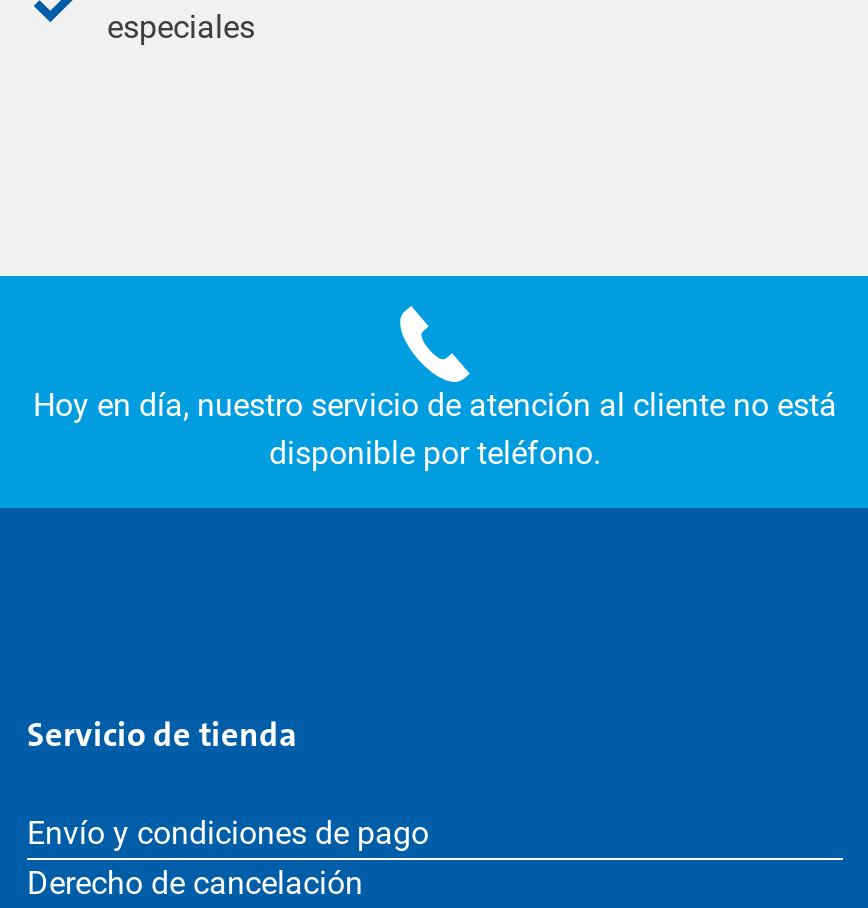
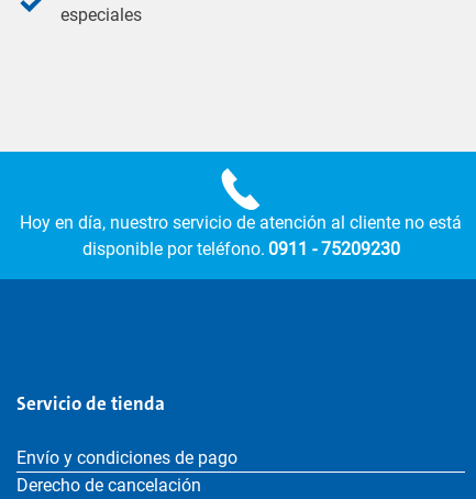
- disponible por teléfono.
+ disponible por teléfono. 0911 - 75209230
